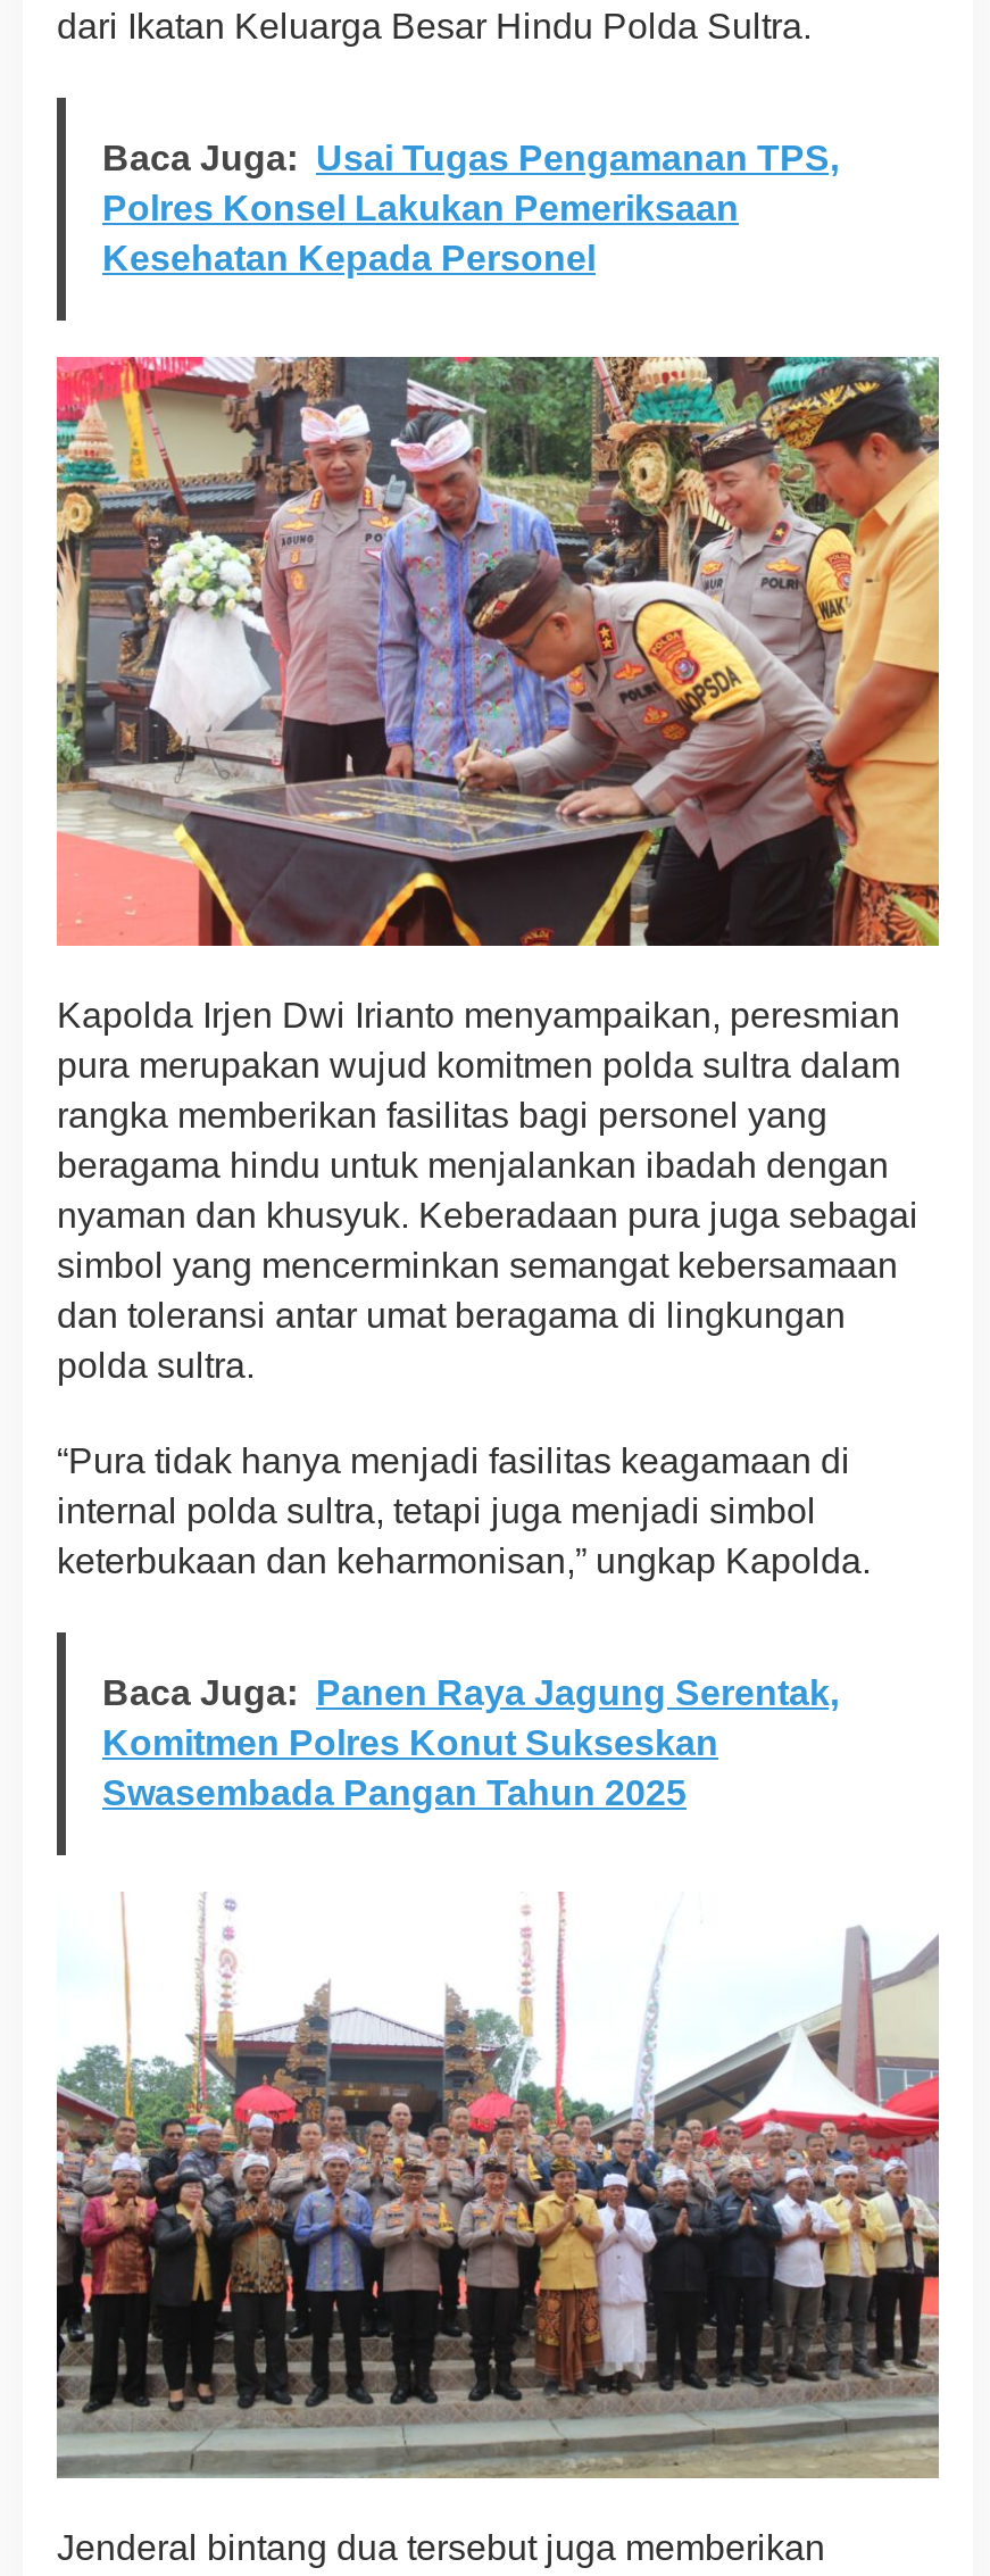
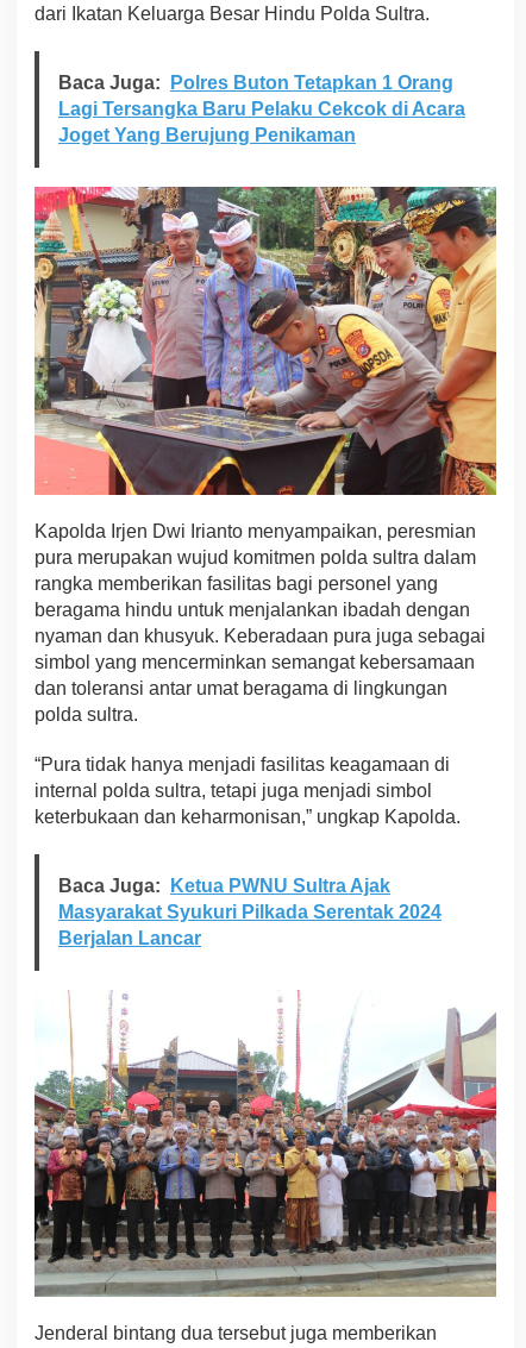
- Baca Juga: Usai Tugas Pengamanan TPS,
- Polres Konsel Lakukan Pemeriksaan
- Kesehatan Kepada Personel
+ Baca Juga: Polres Buton Tetapkan 1 Orang
+ Lagi Tersangka Baru Pelaku Cekcok di Acara
+ Joget Yang Berujung Penikaman

- Baca Juga: Panen Raya Jagung Serentak,
- Komitmen Polres Konut Sukseskan
- Swasembada Pangan Tahun 2025
+ Baca Juga: Ketua PWNU Sultra Ajak
+ Masyarakat Syukuri Pilkada Serentak 2024
+ Berjalan Lancar
